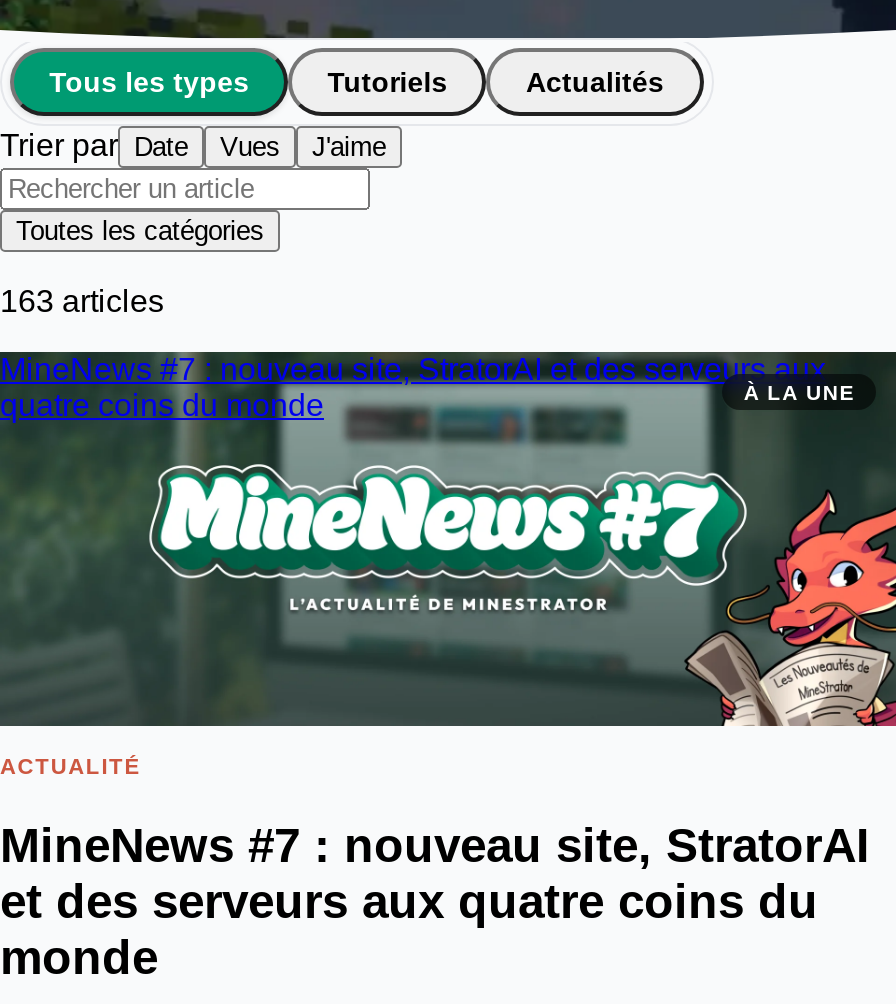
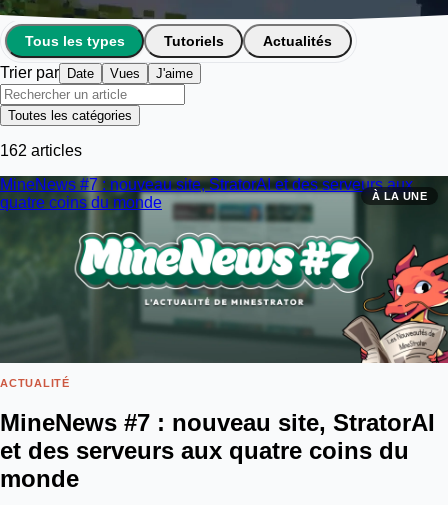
- 163 articles
+ 162 articles
